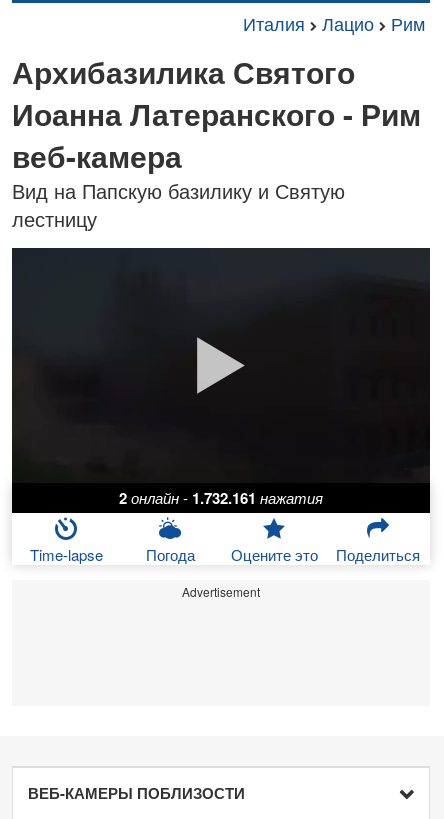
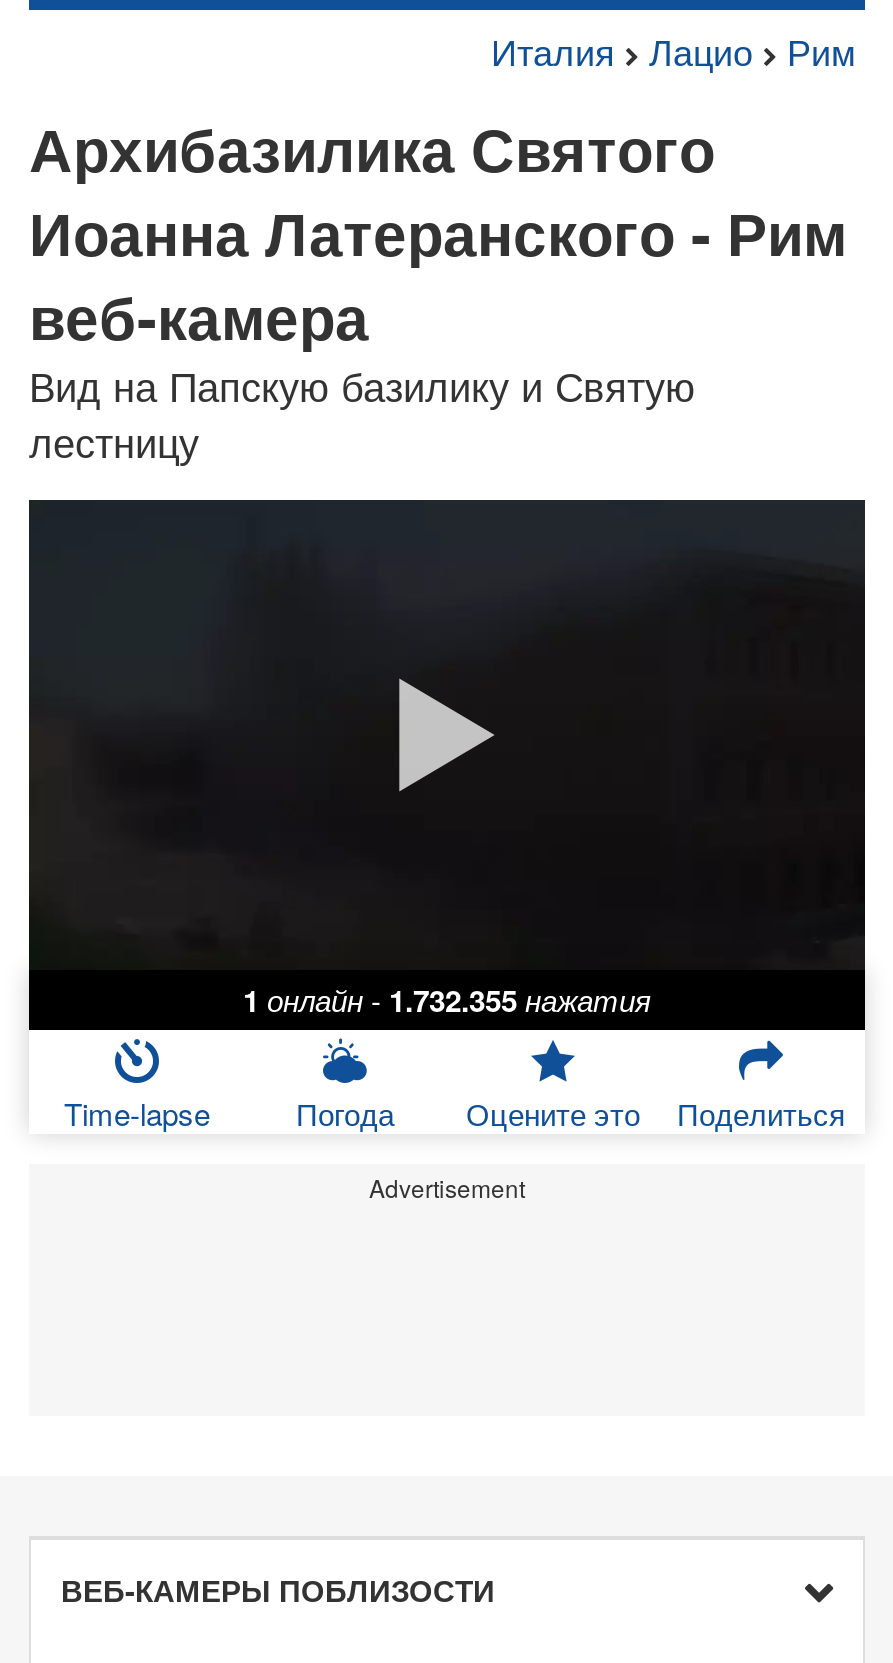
- 2 онлайн - 1.732.161 нажатия
+ 1 онлайн - 1.732.355 нажатия
